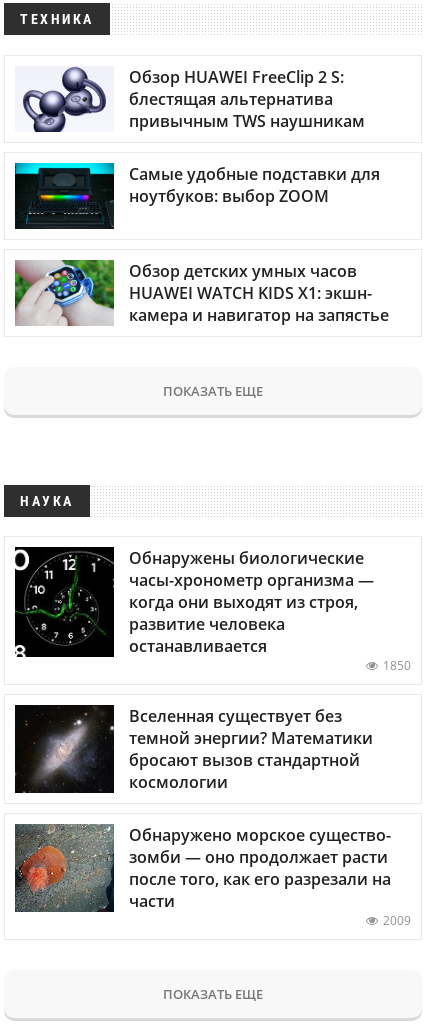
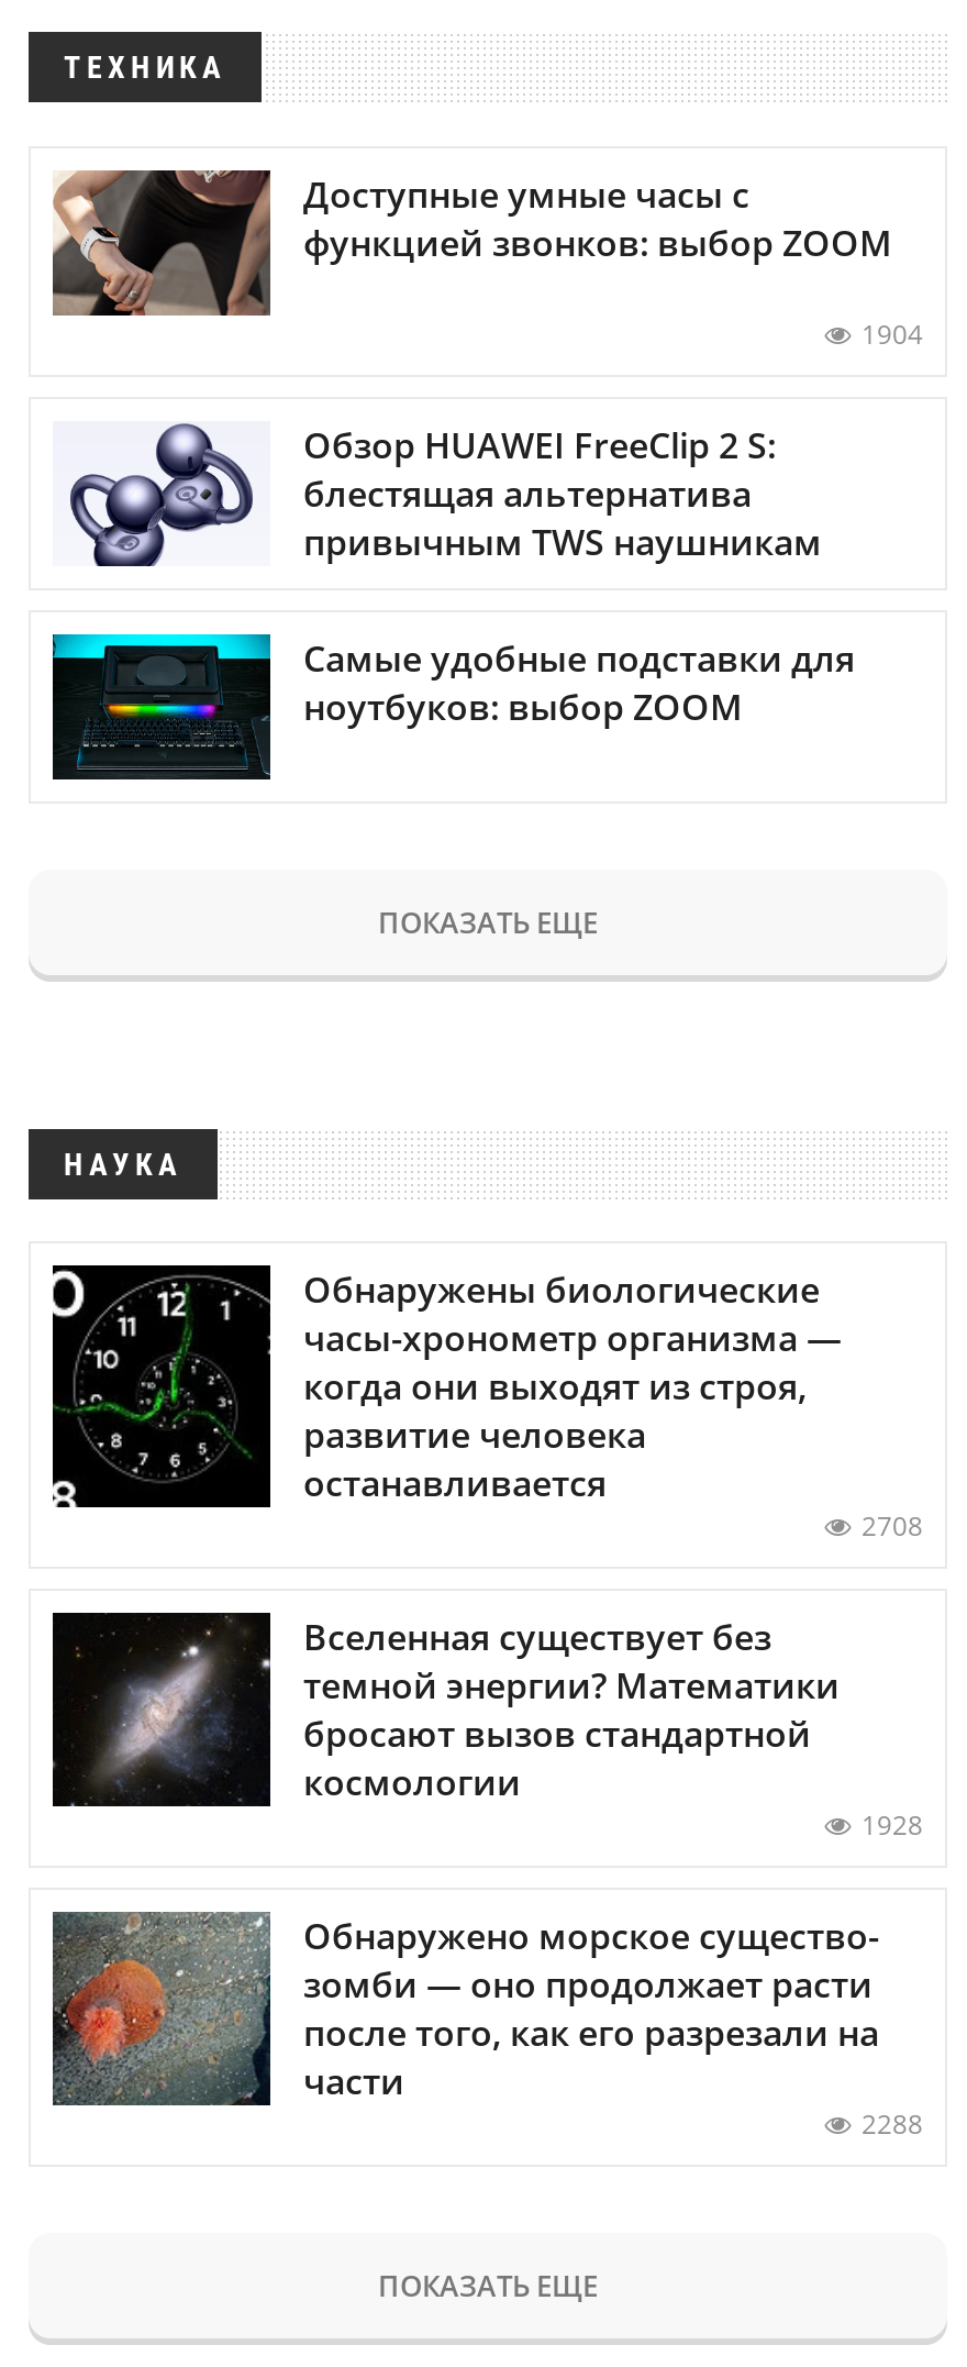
+ [image]
+ Доступные умные часы с
+ функцией звонков: выбор ZOOM
+ 1904

moved down: [image] | Обзор HUAWEI FreeClip 2 S: | блестящая альтернатива | привычным TWS наушникам | Самые удобные подставки для | ноутбуков: выбор ZOOM

- [image]
- Обзор детских умных часов
- HUAWEI WATCH KIDS X1: экшн-
- камера и навигатор на запястье

- 1850
+ 2708

+ 1928

- 2009
+ 2288
